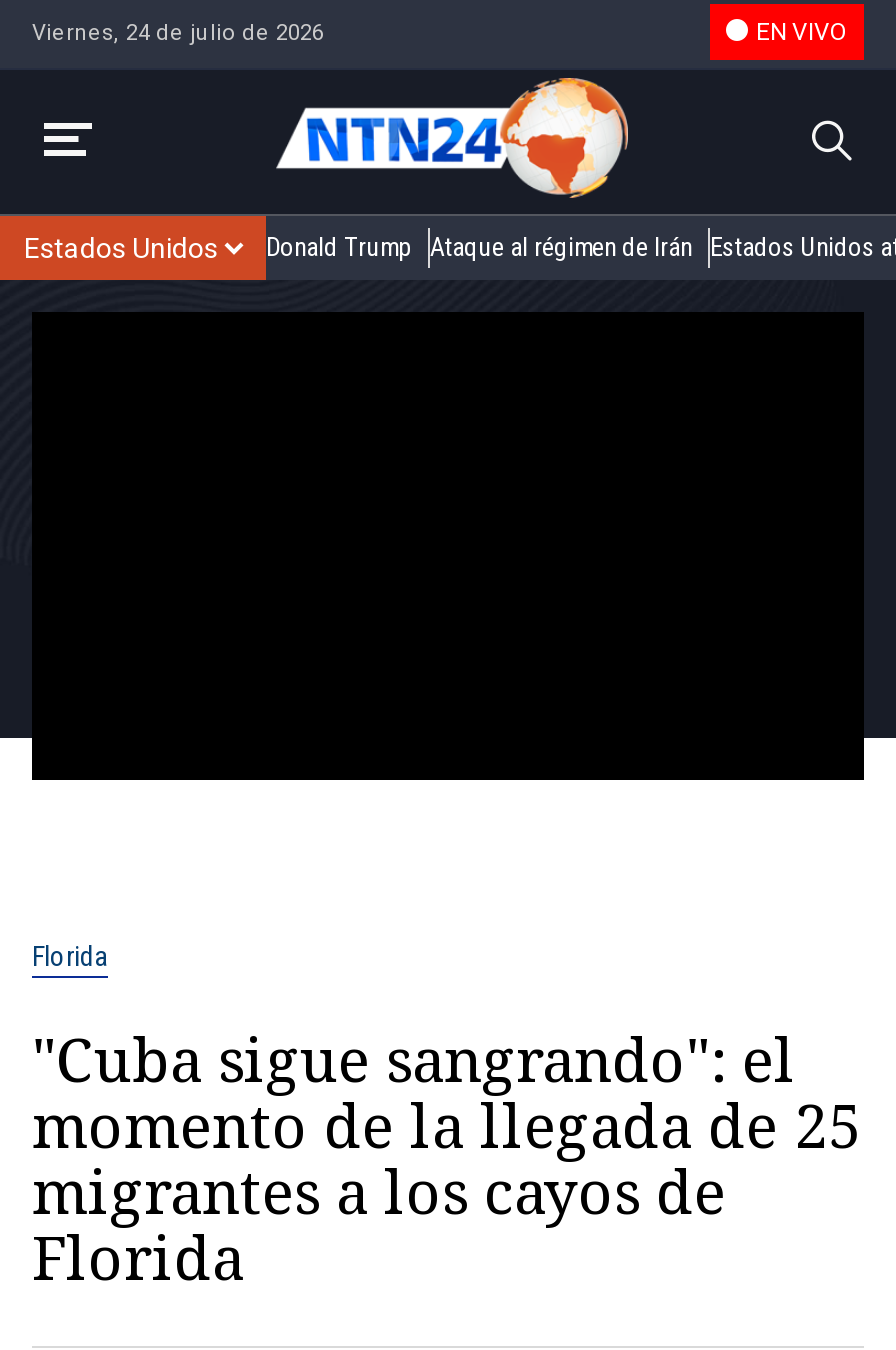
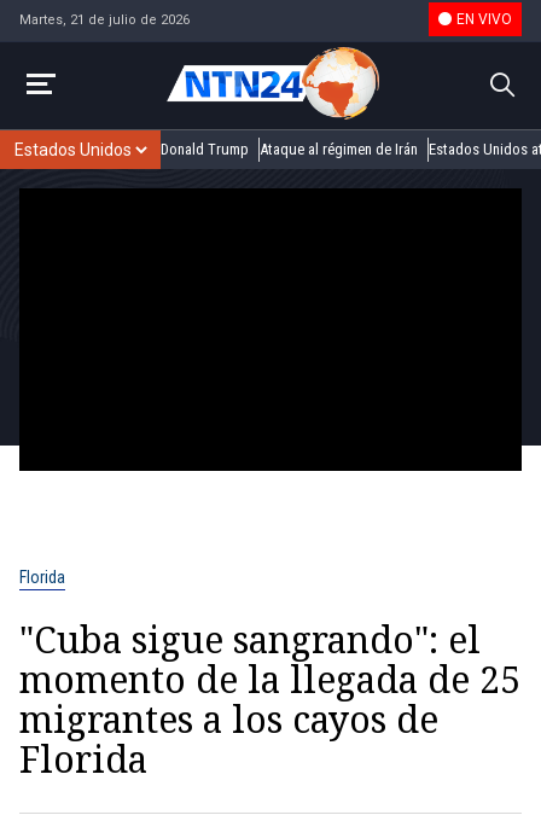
- Viernes, 24 de julio de 2026
+ Martes, 21 de julio de 2026
